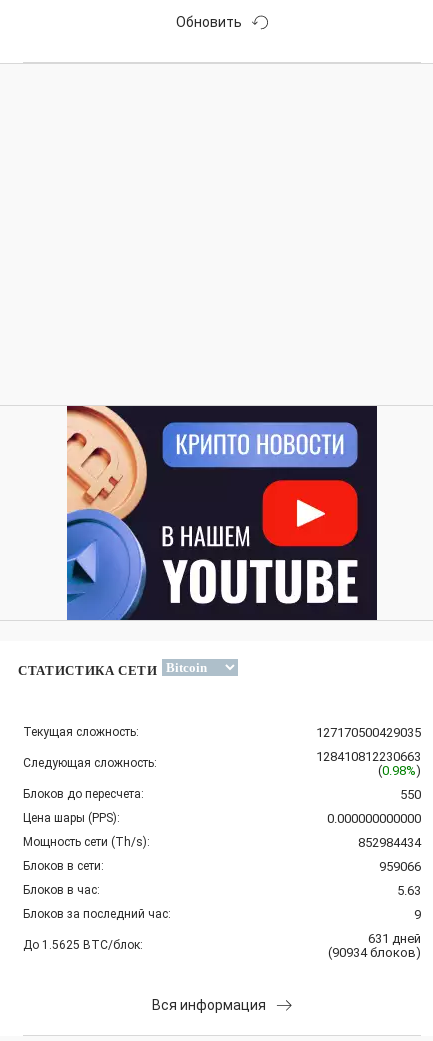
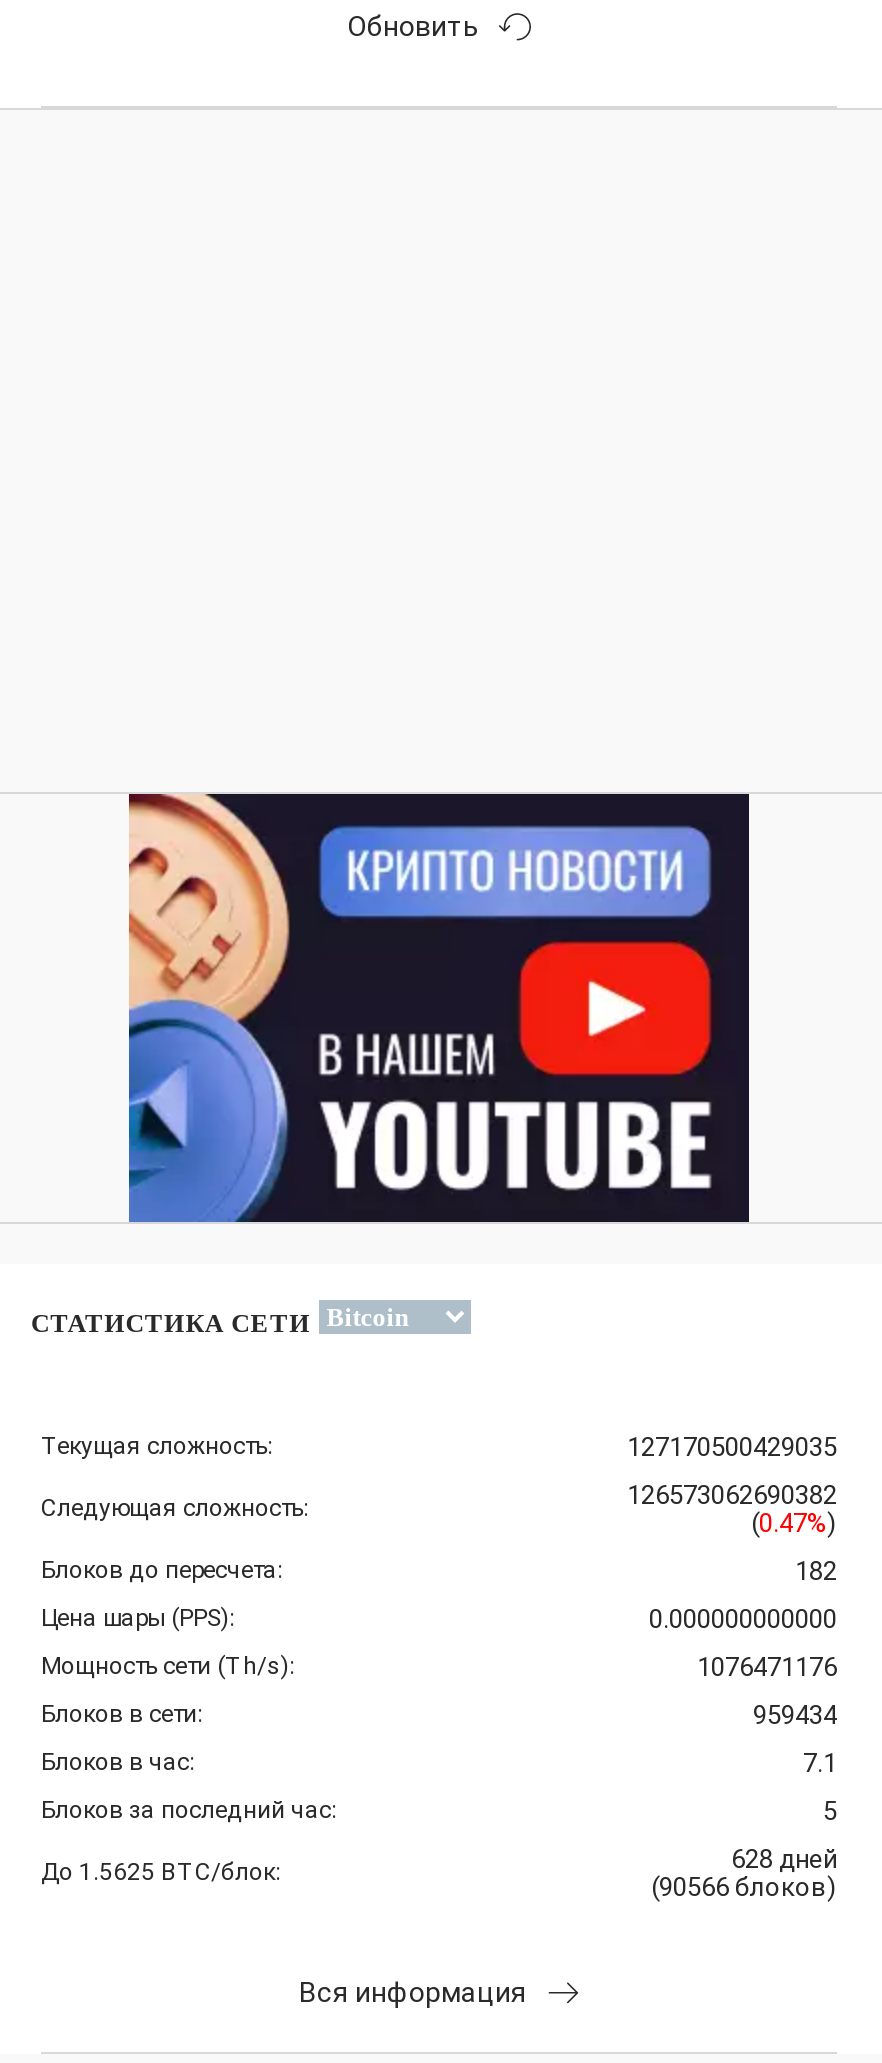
- 128410812230663
+ 126573062690382

- (0.98%)
+ (0.47%)

- 550
+ 182

- 852984434
+ 1076471176

- 959066
+ 959434

- 5.63
+ 7.1

- 9
+ 5

- 631 дней
+ 628 дней

- (90934 блоков)
+ (90566 блоков)
